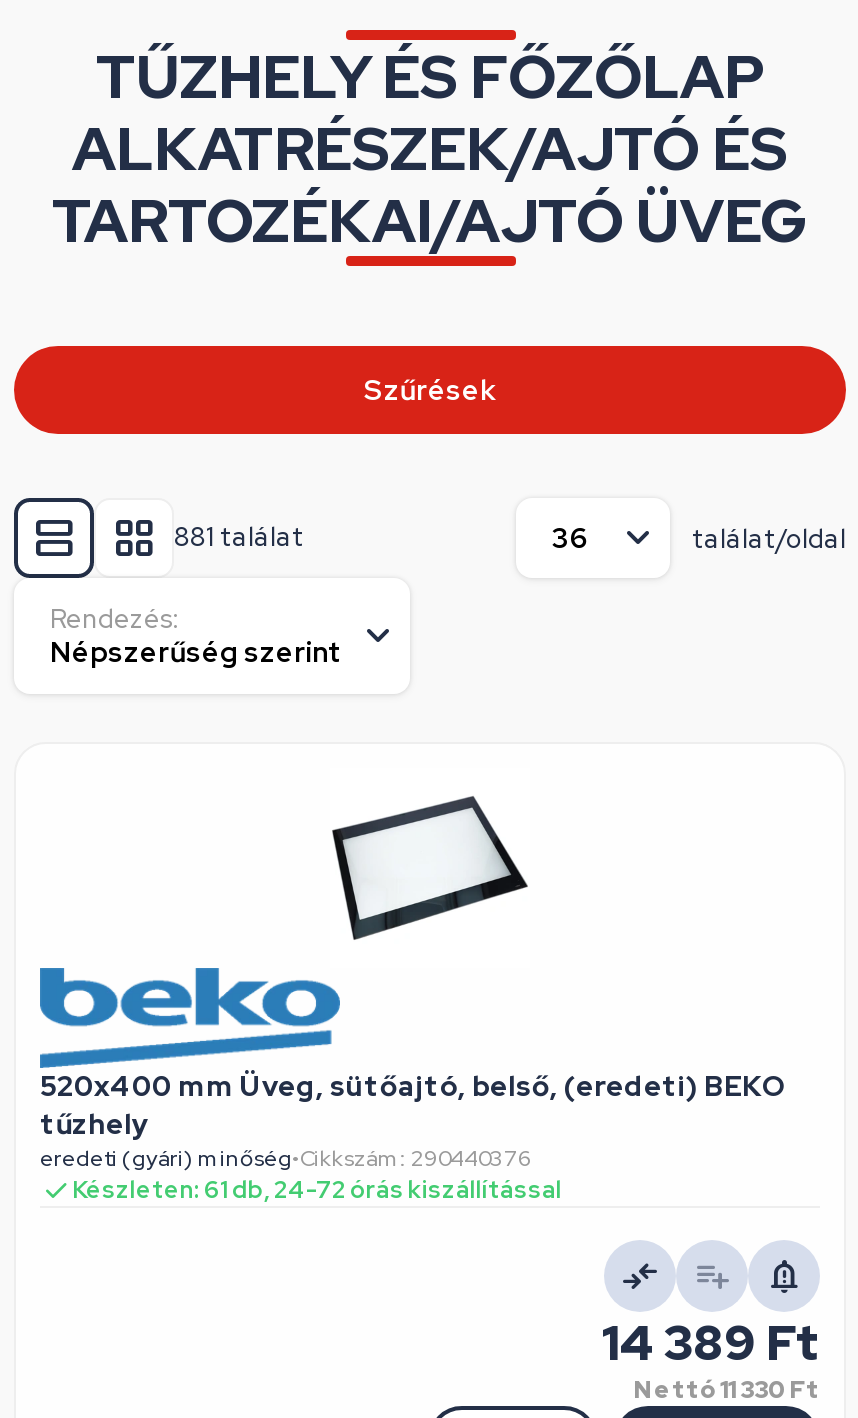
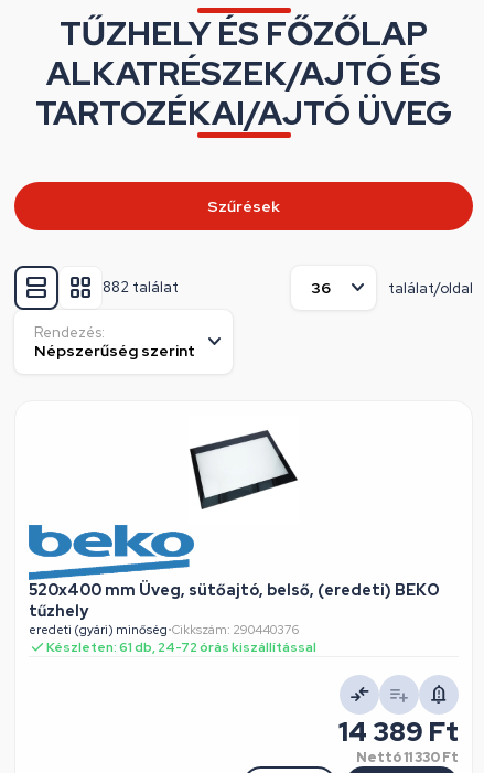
- 881 találat
+ 882 találat
